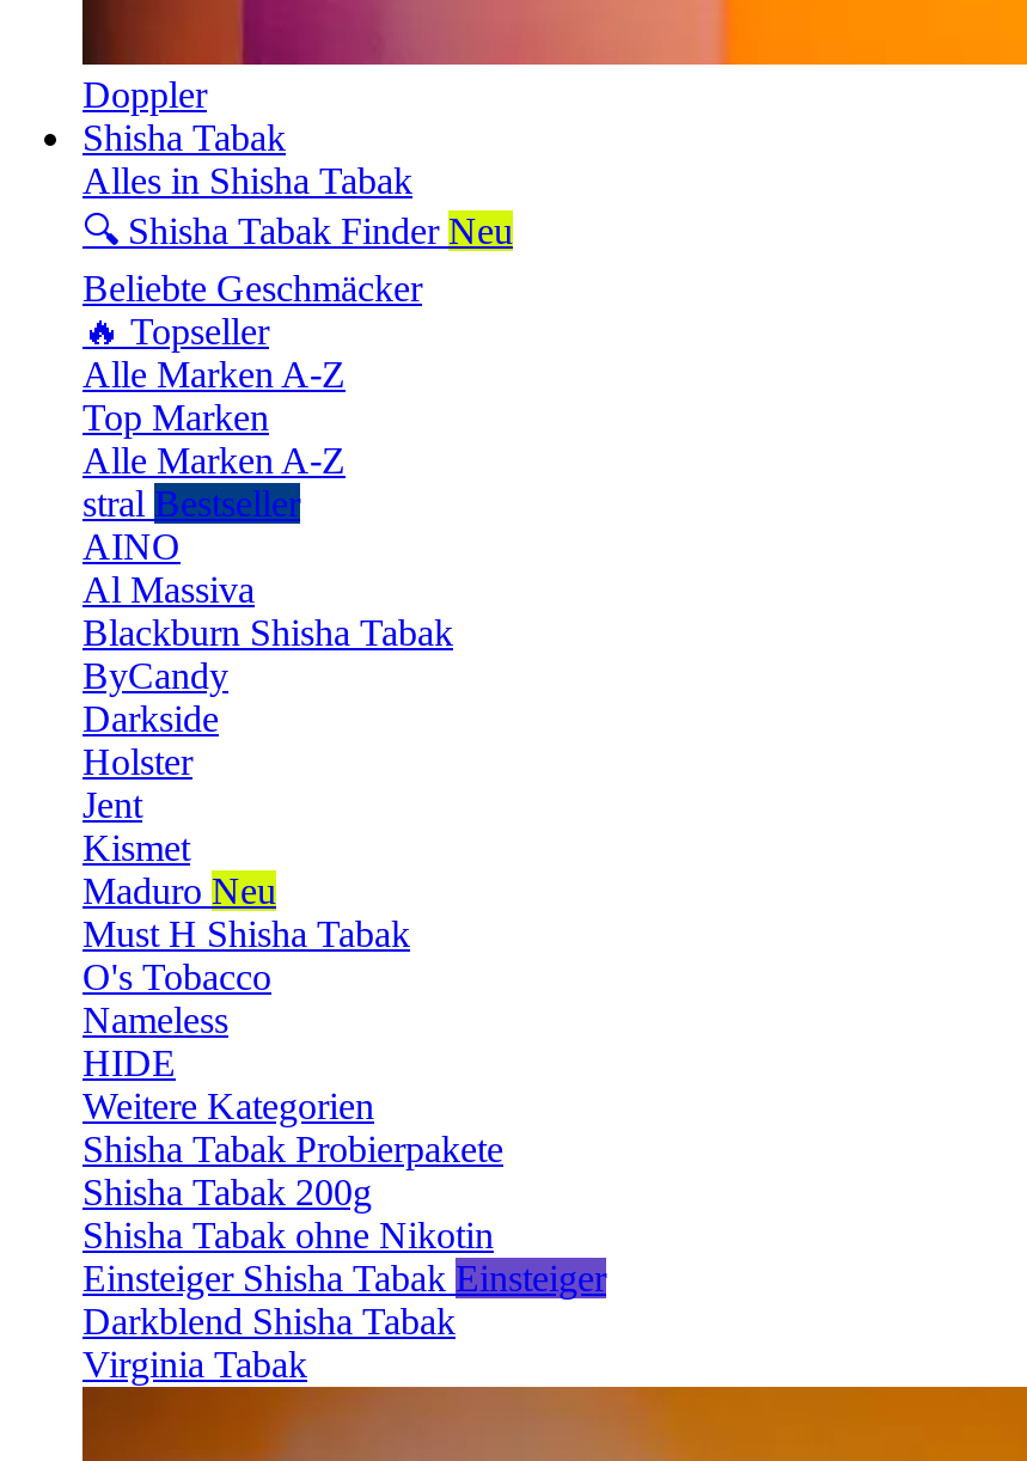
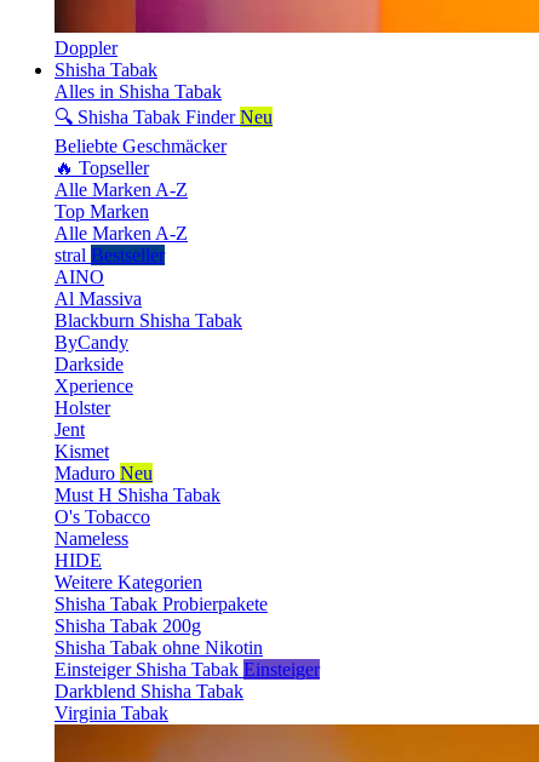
+ Xperience
